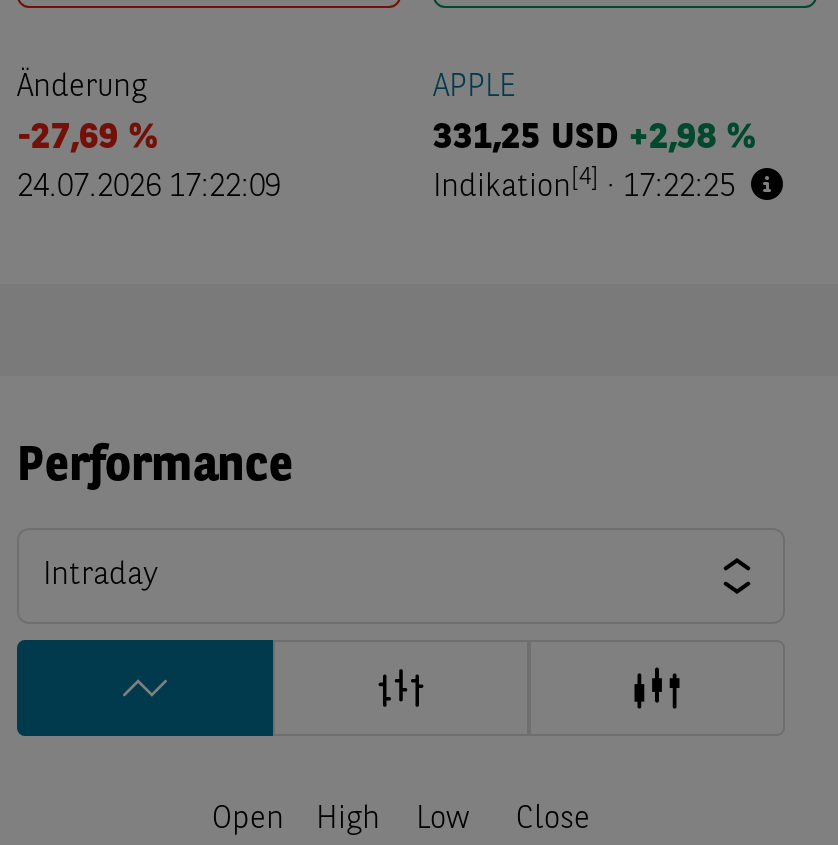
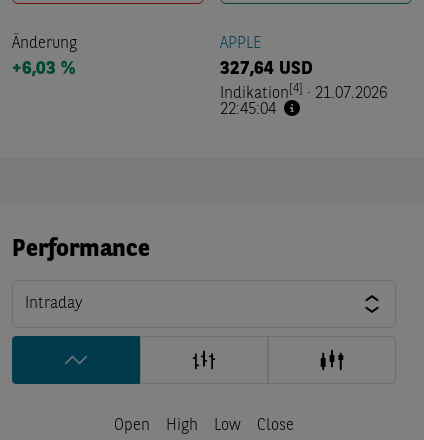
- -27,69 %
- 24.07.2026 17:22:09
+ +6,03 %

- 331,25 USD +2,98 %
- Indikation[4] · 17:22:25
+ 327,64 USD
+ Indikation[4] · 21.07.2026
+ 22:45:04
